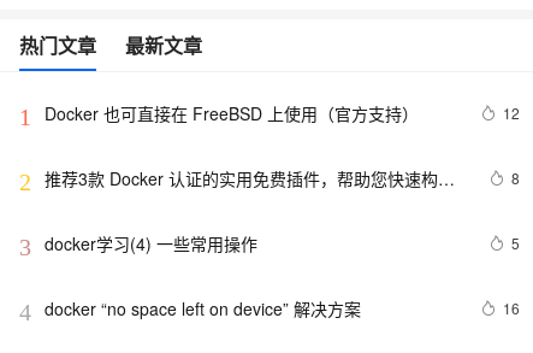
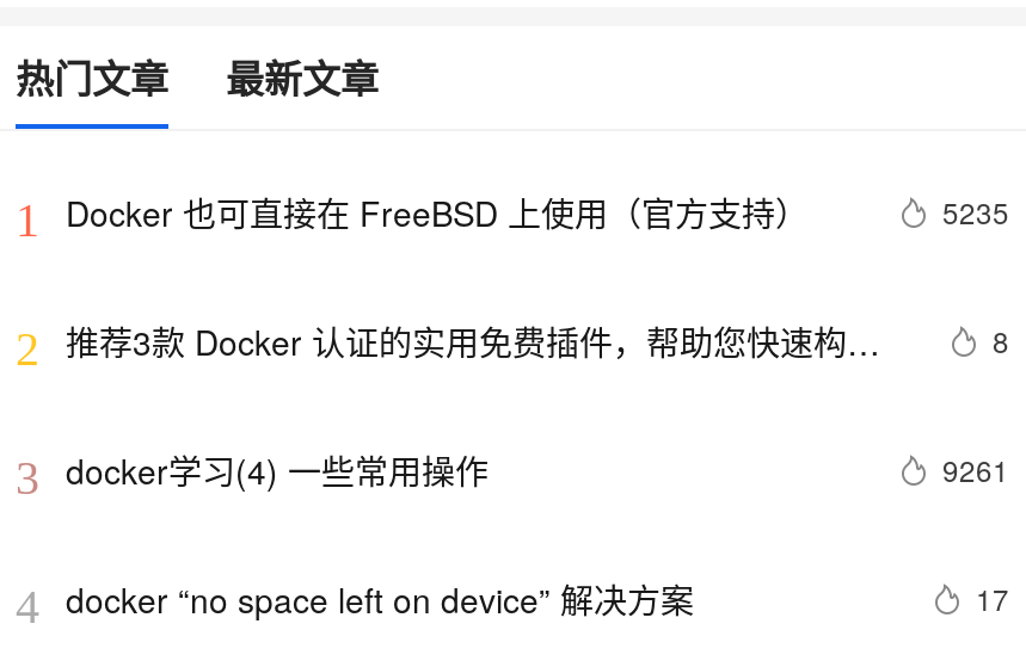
- 12
+ 5235

- 5
+ 9261

- 16
+ 17
